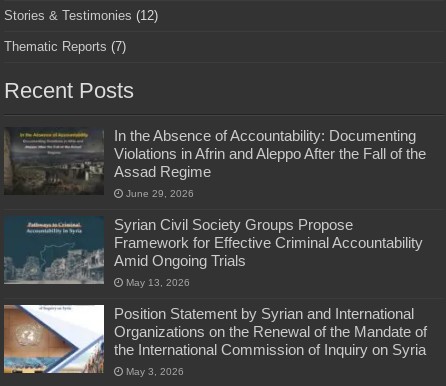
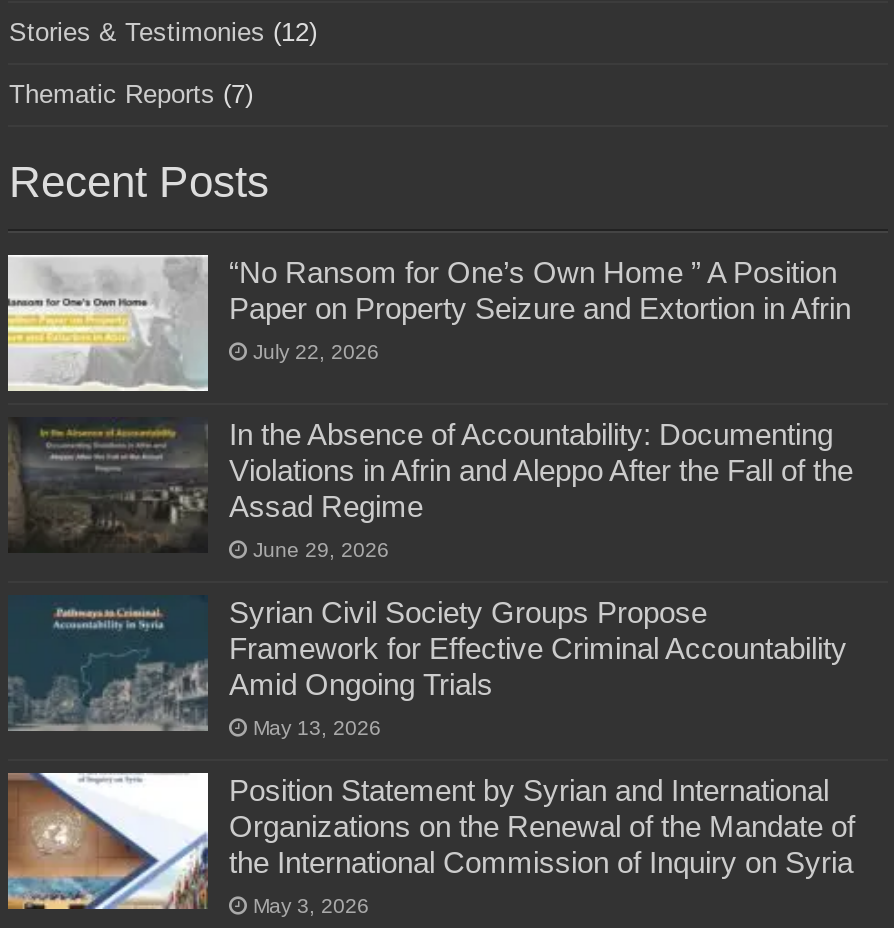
+ [image]
+ “No Ransom for One’s Own Home ” A Position
+ Paper on Property Seizure and Extortion in Afrin
+ July 22, 2026
